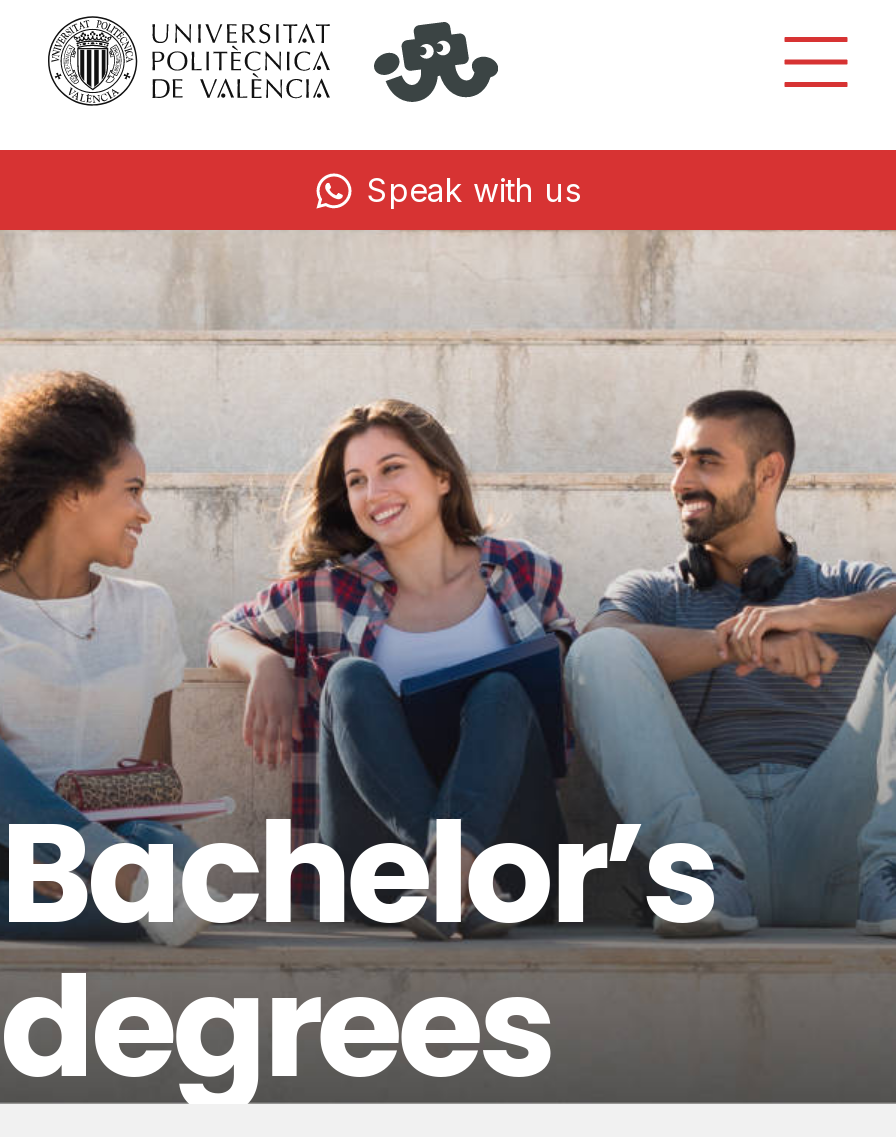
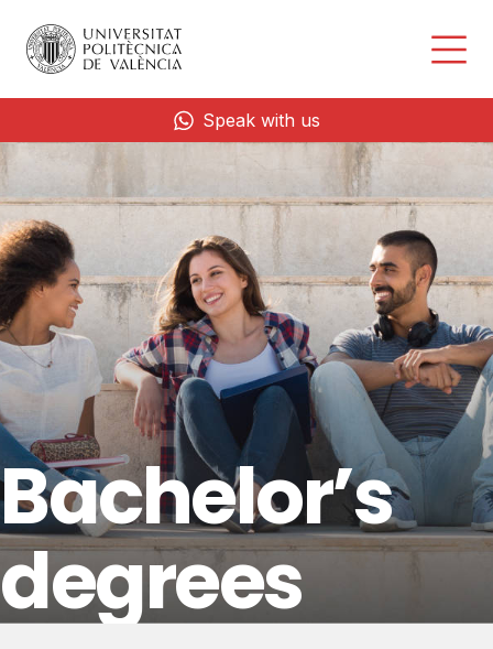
- [image]
